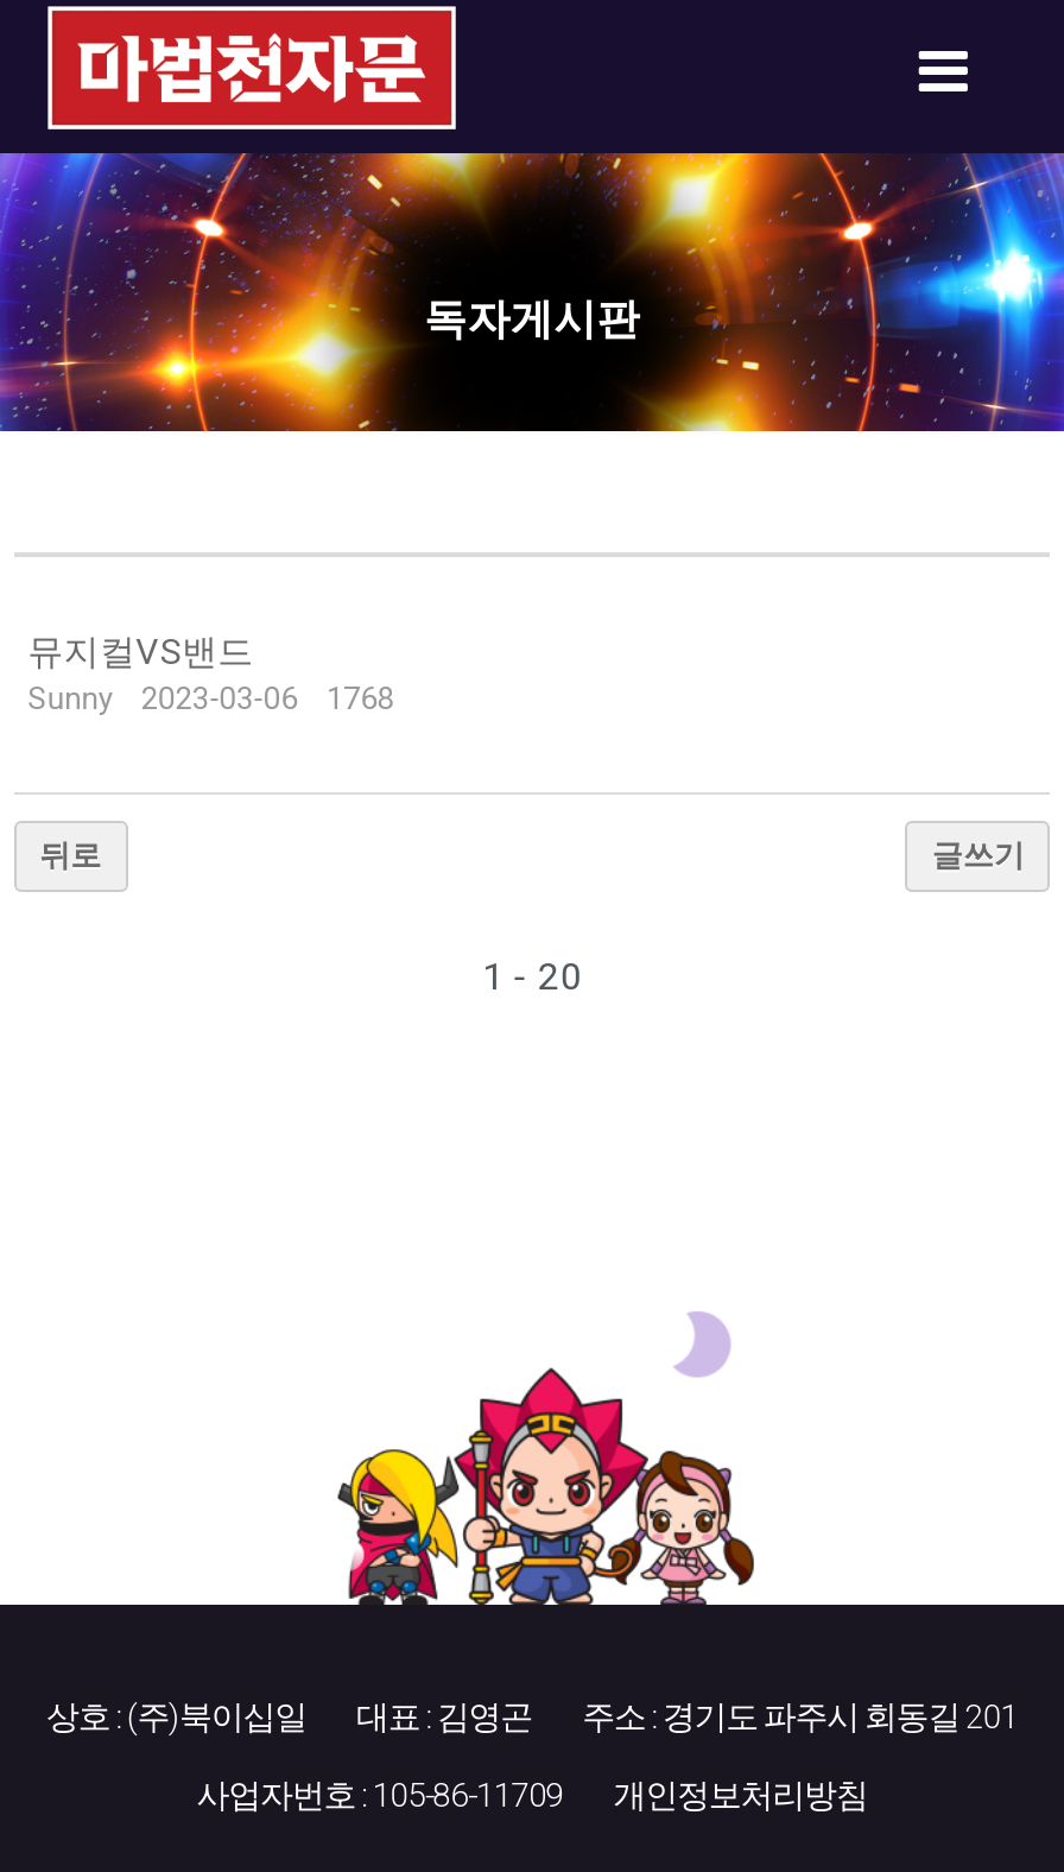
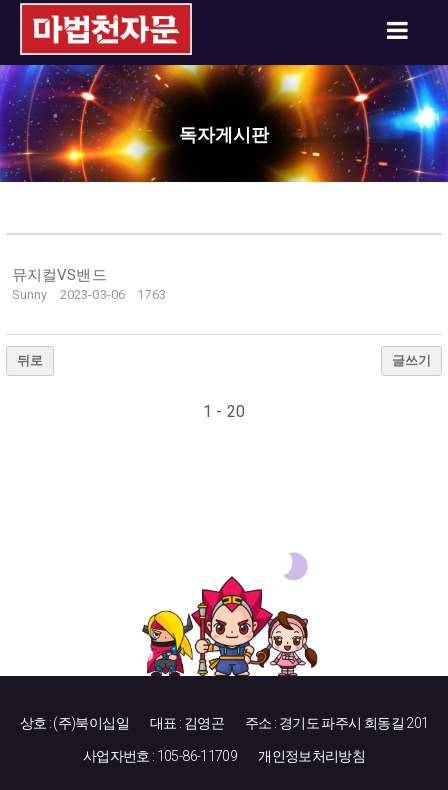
- Sunny 2023-03-06 1768
+ Sunny 2023-03-06 1763
